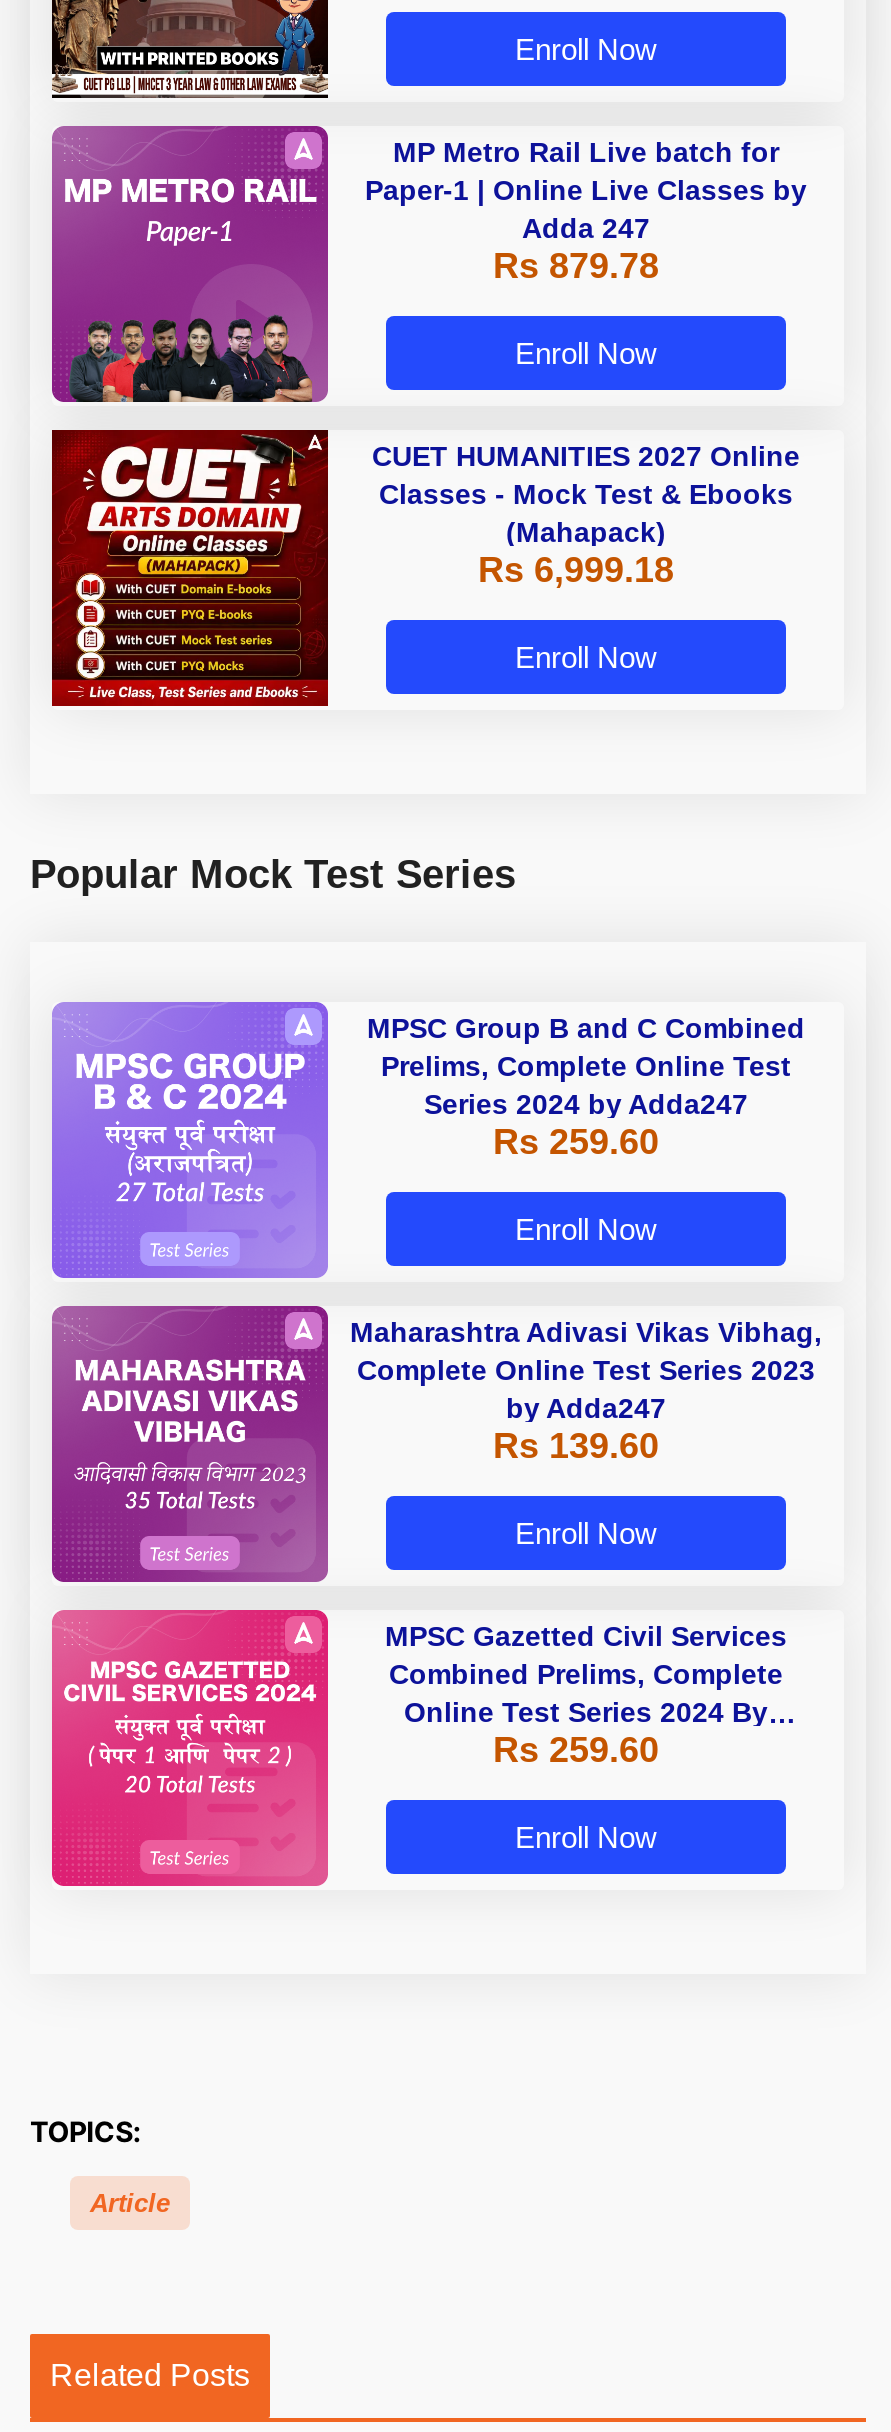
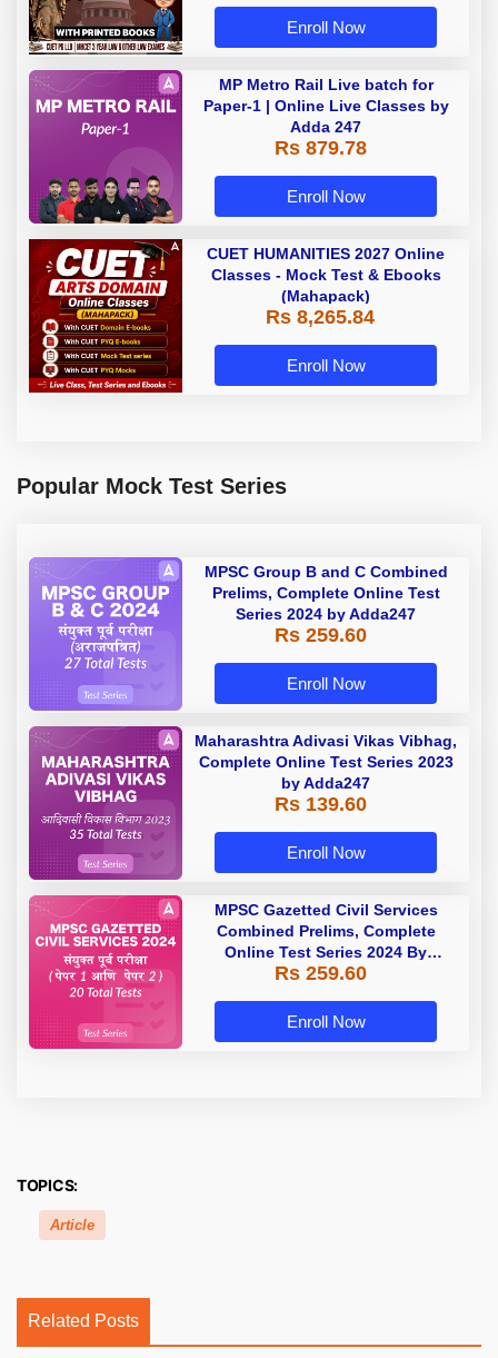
- Rs 6,999.18
+ Rs 8,265.84
